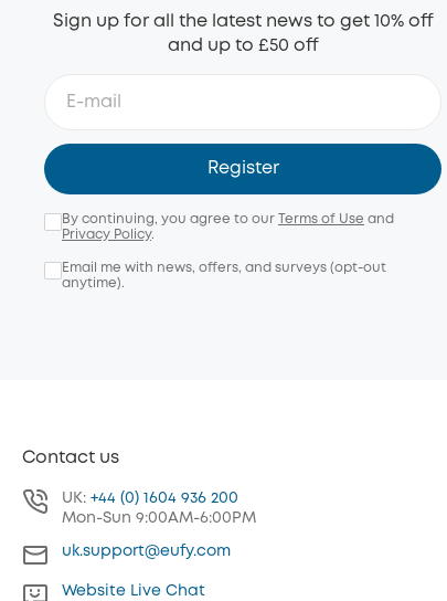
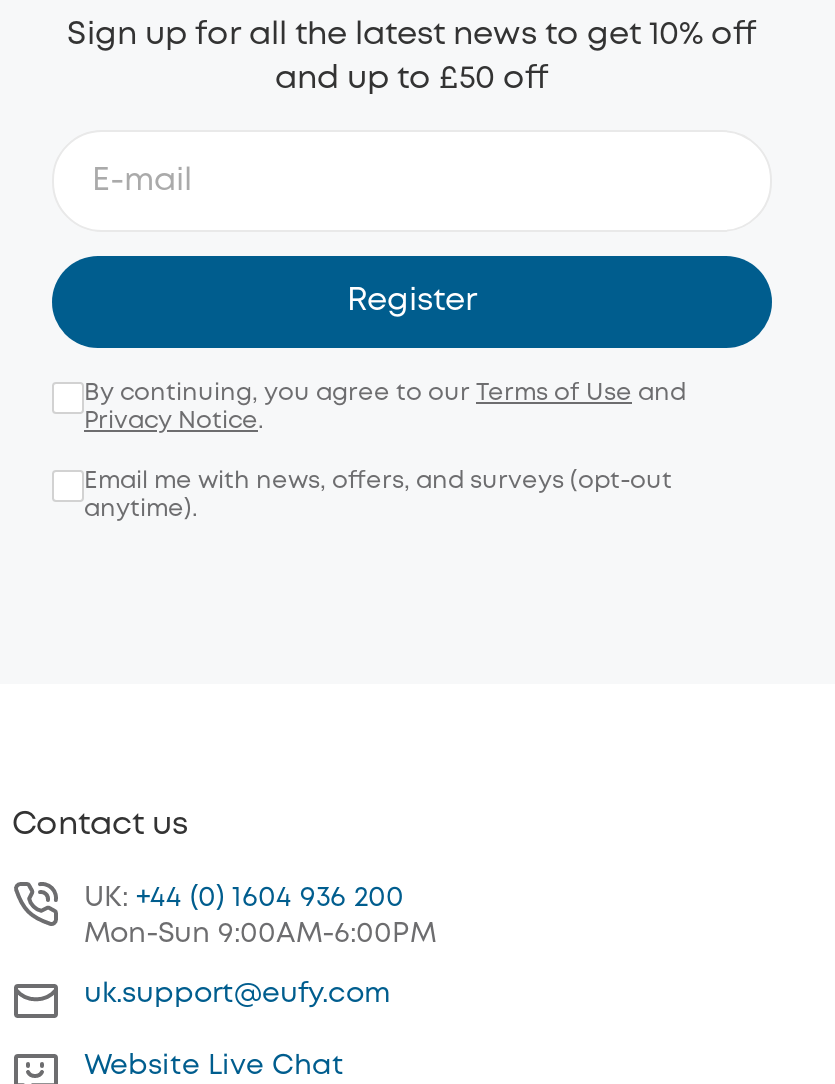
- Privacy Policy.
+ Privacy Notice.
